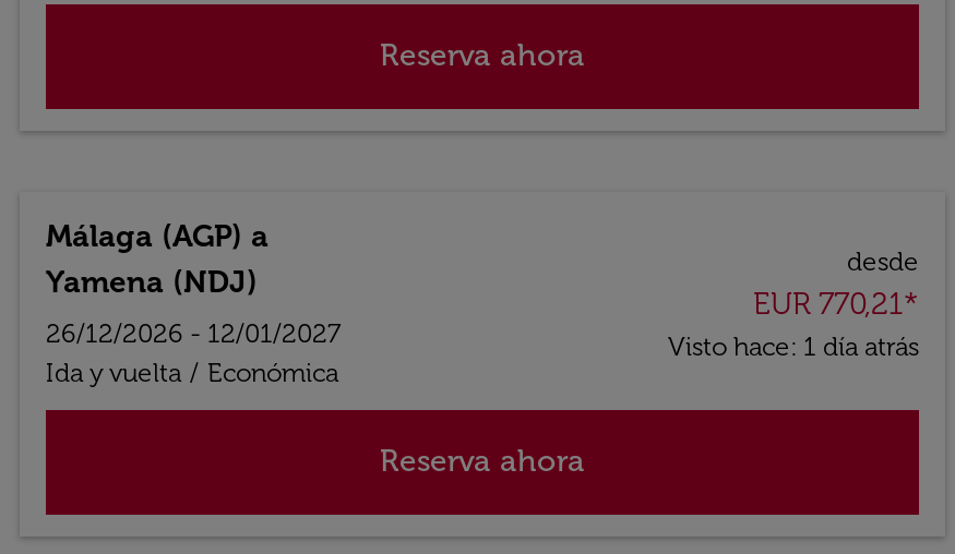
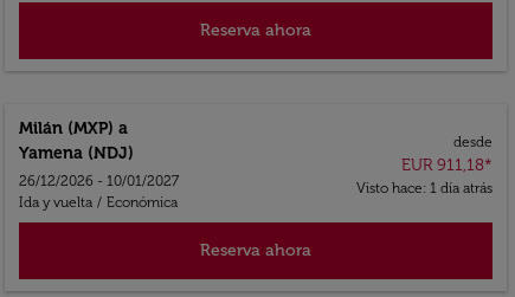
- Málaga (AGP) a
+ Milán (MXP) a

- EUR 770,21*
+ EUR 911,18*

- 26/12/2026 - 12/01/2027
+ 26/12/2026 - 10/01/2027
